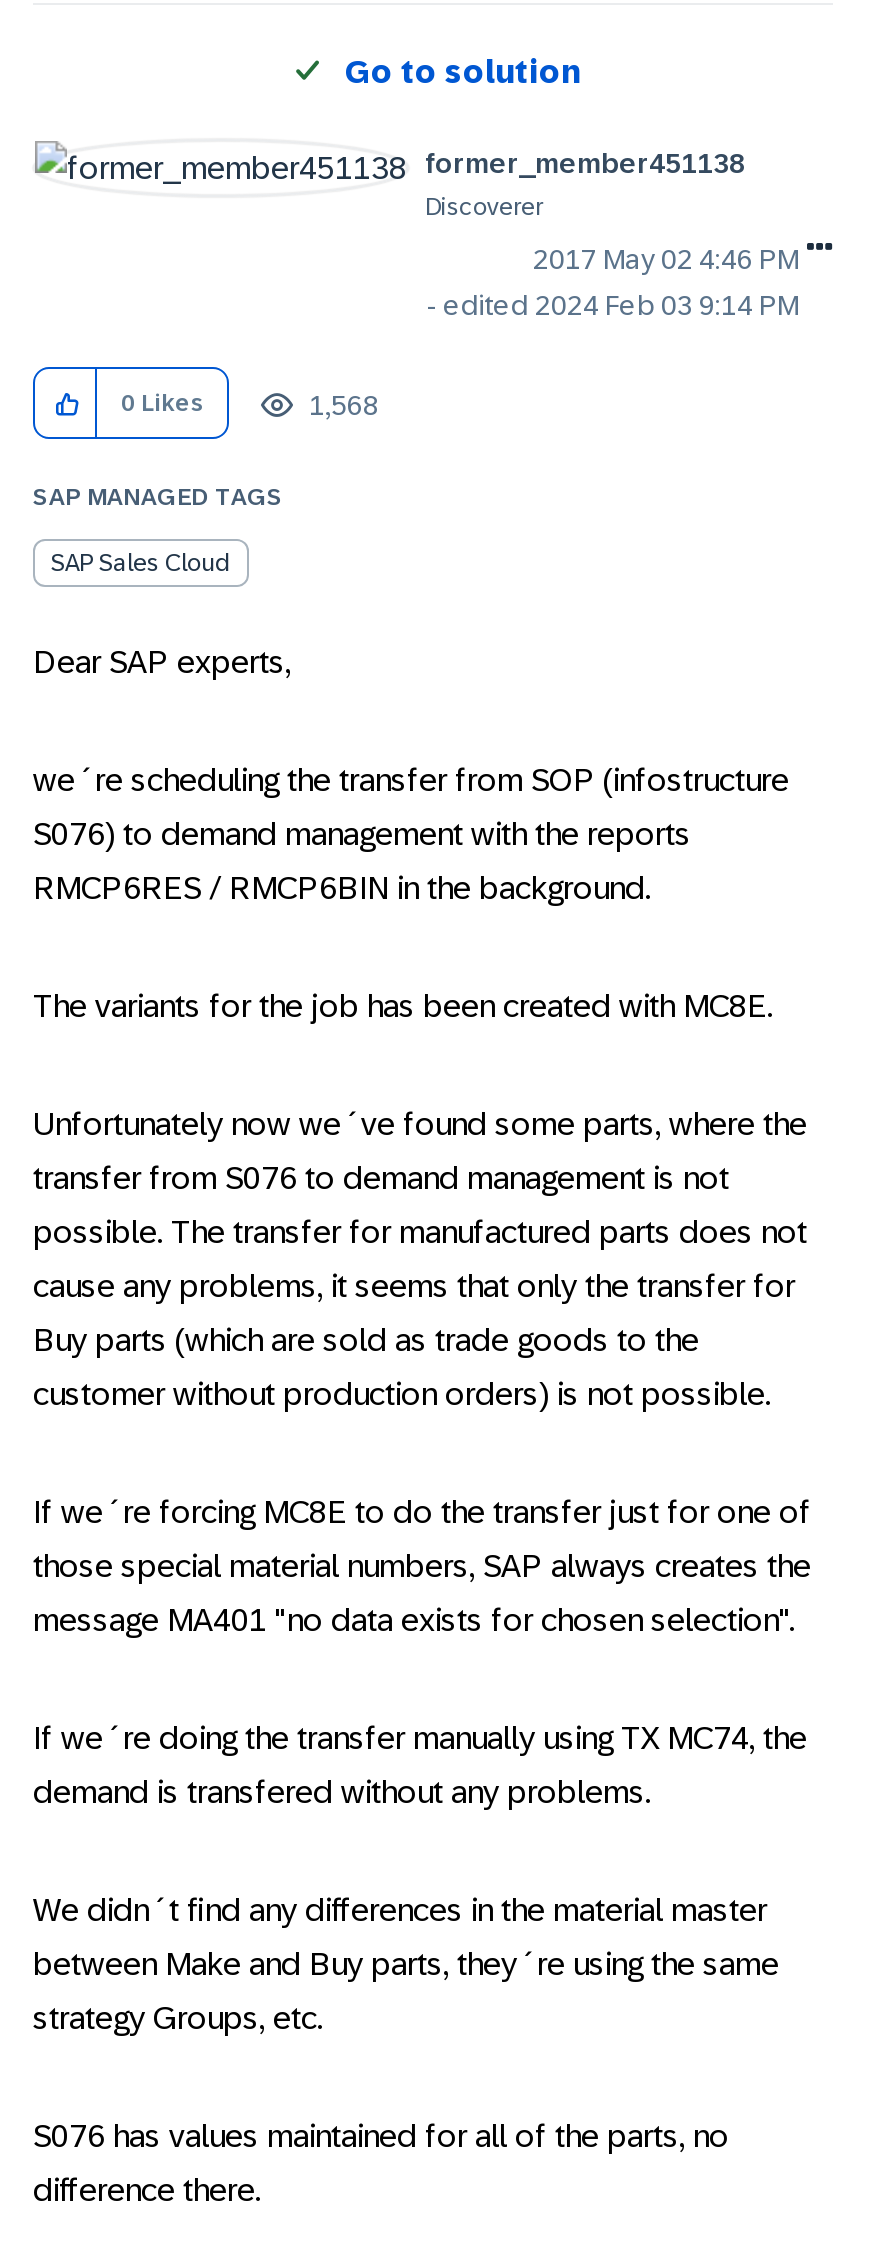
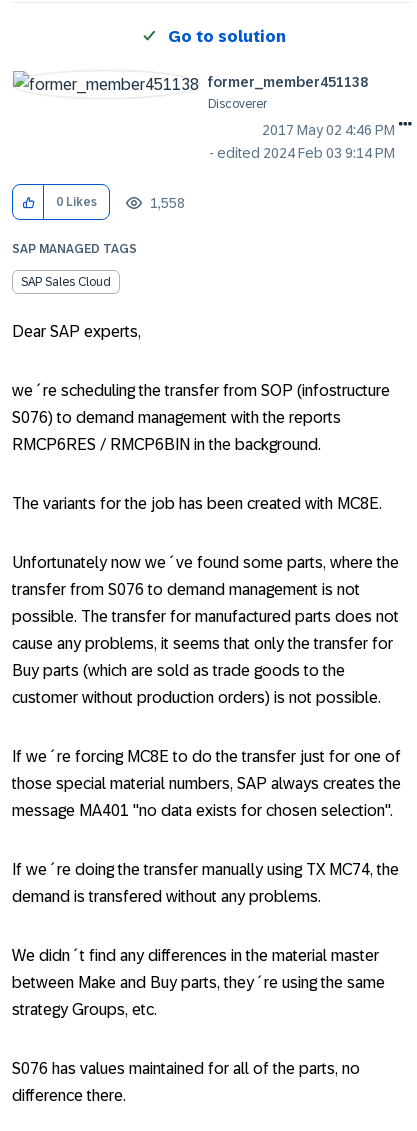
- 1,568
+ 1,558
